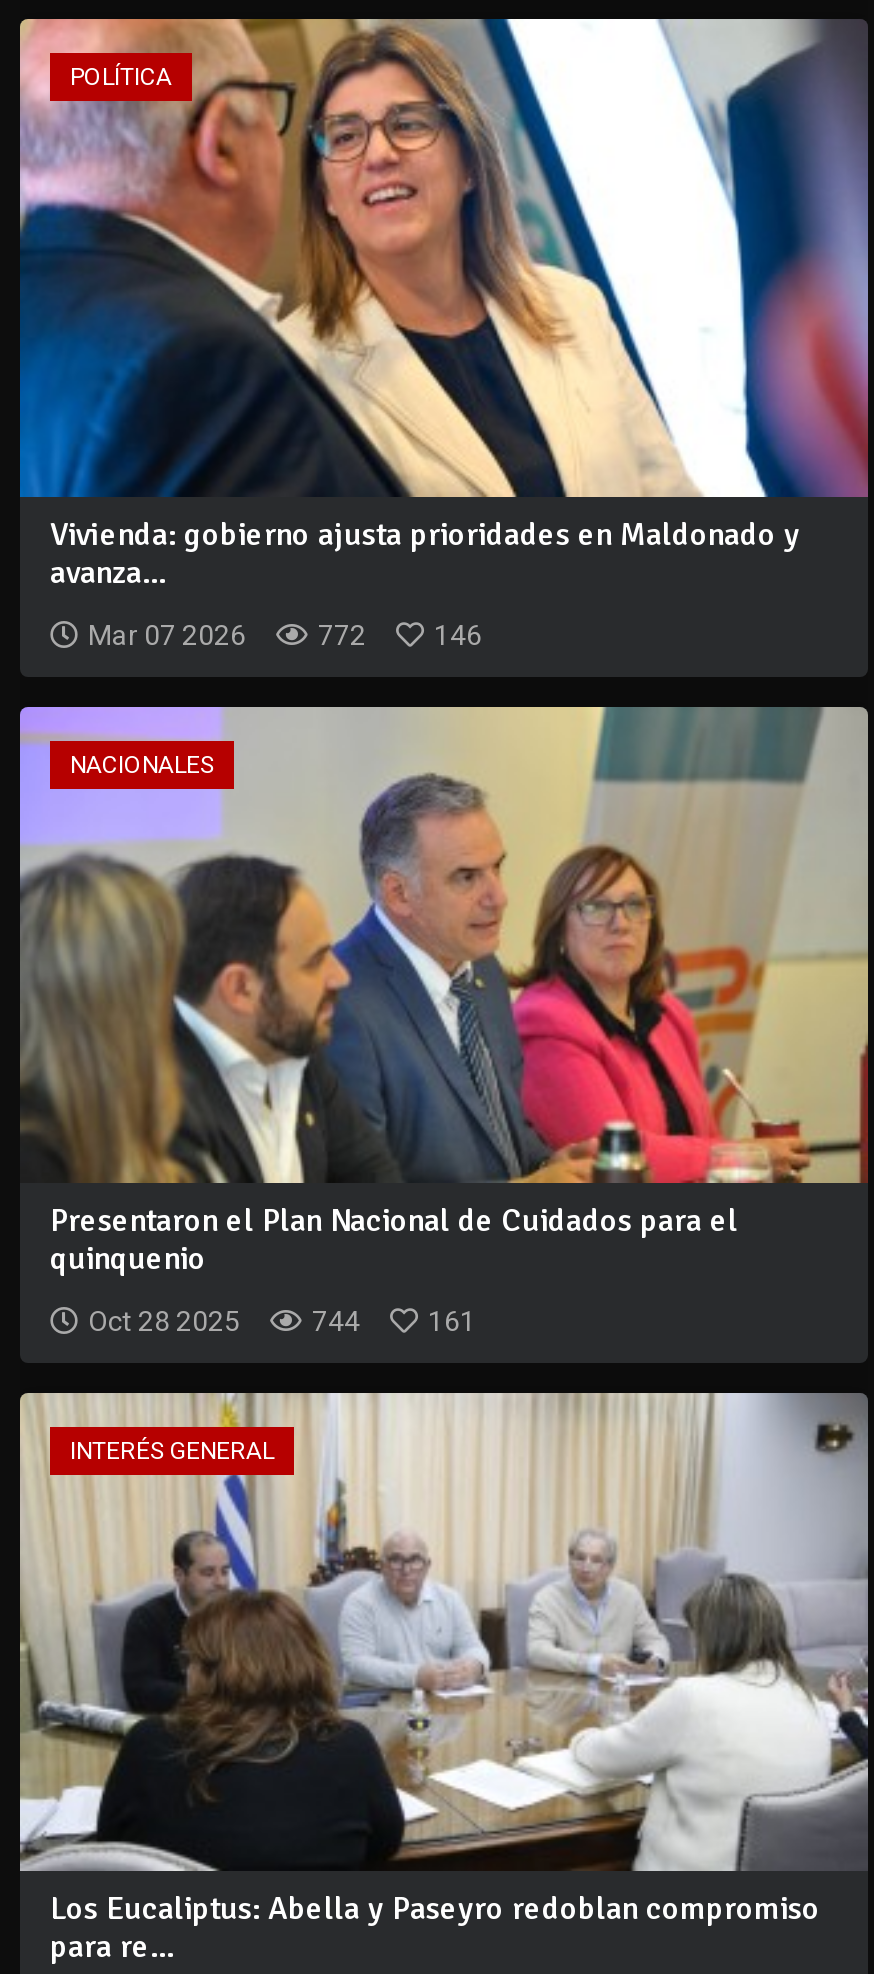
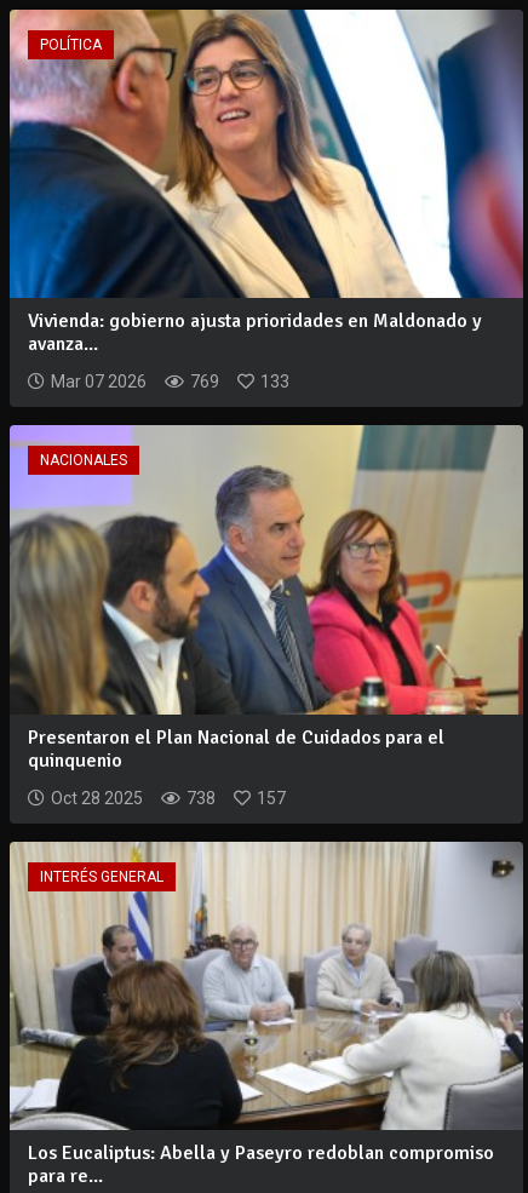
- 772
+ 769

- 146
+ 133

- 744
+ 738

- 161
+ 157
